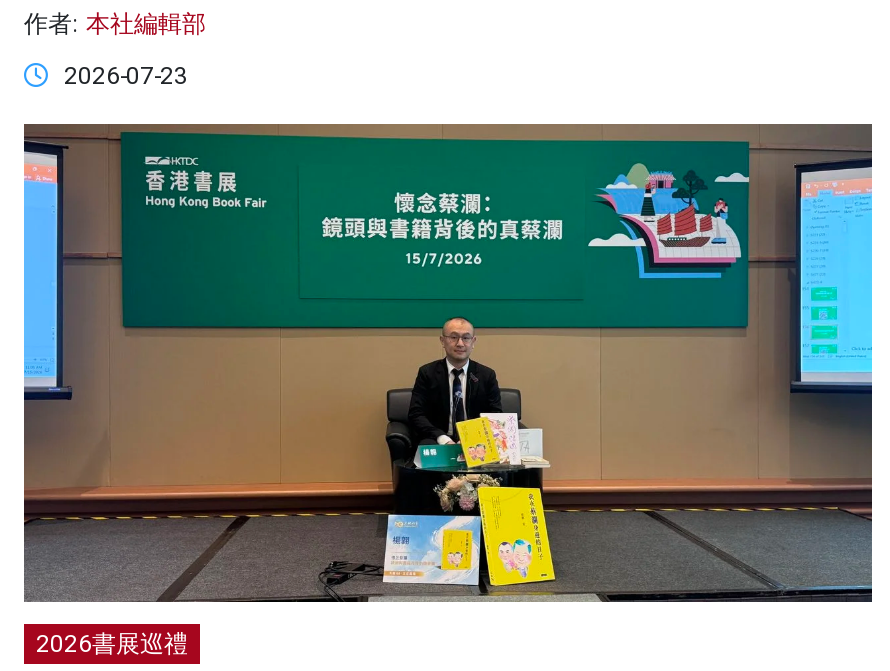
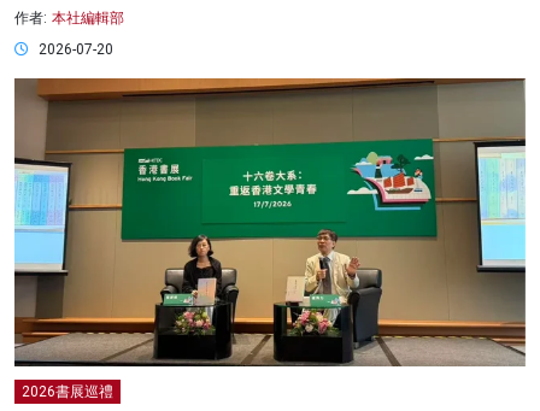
- 2026-07-23
+ 2026-07-20

- [image]
+ [image]
